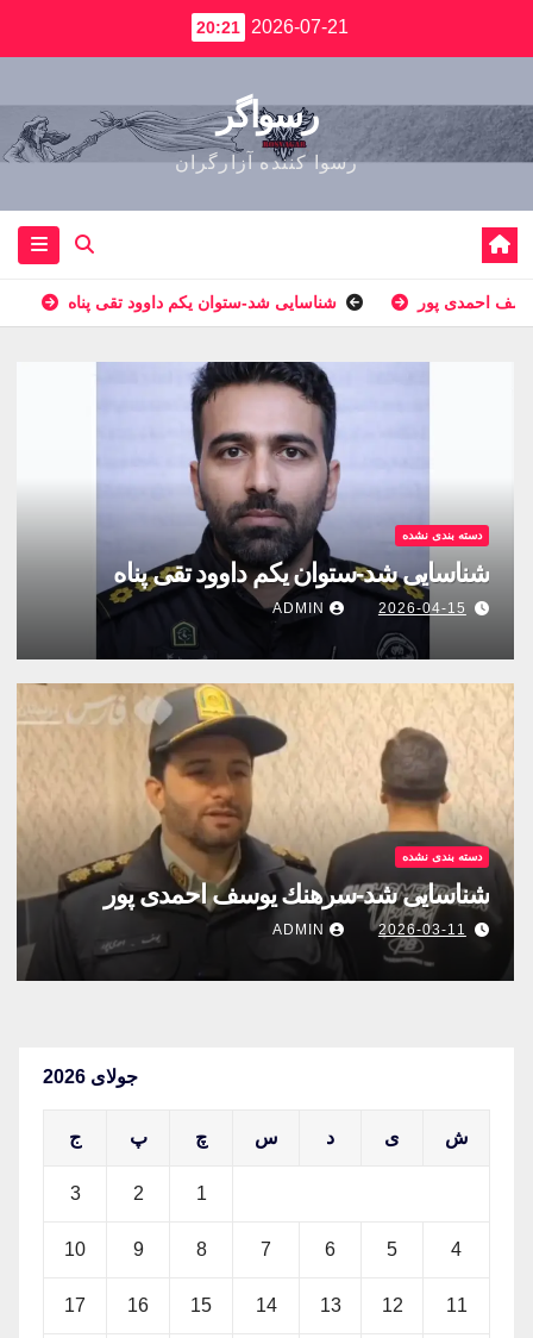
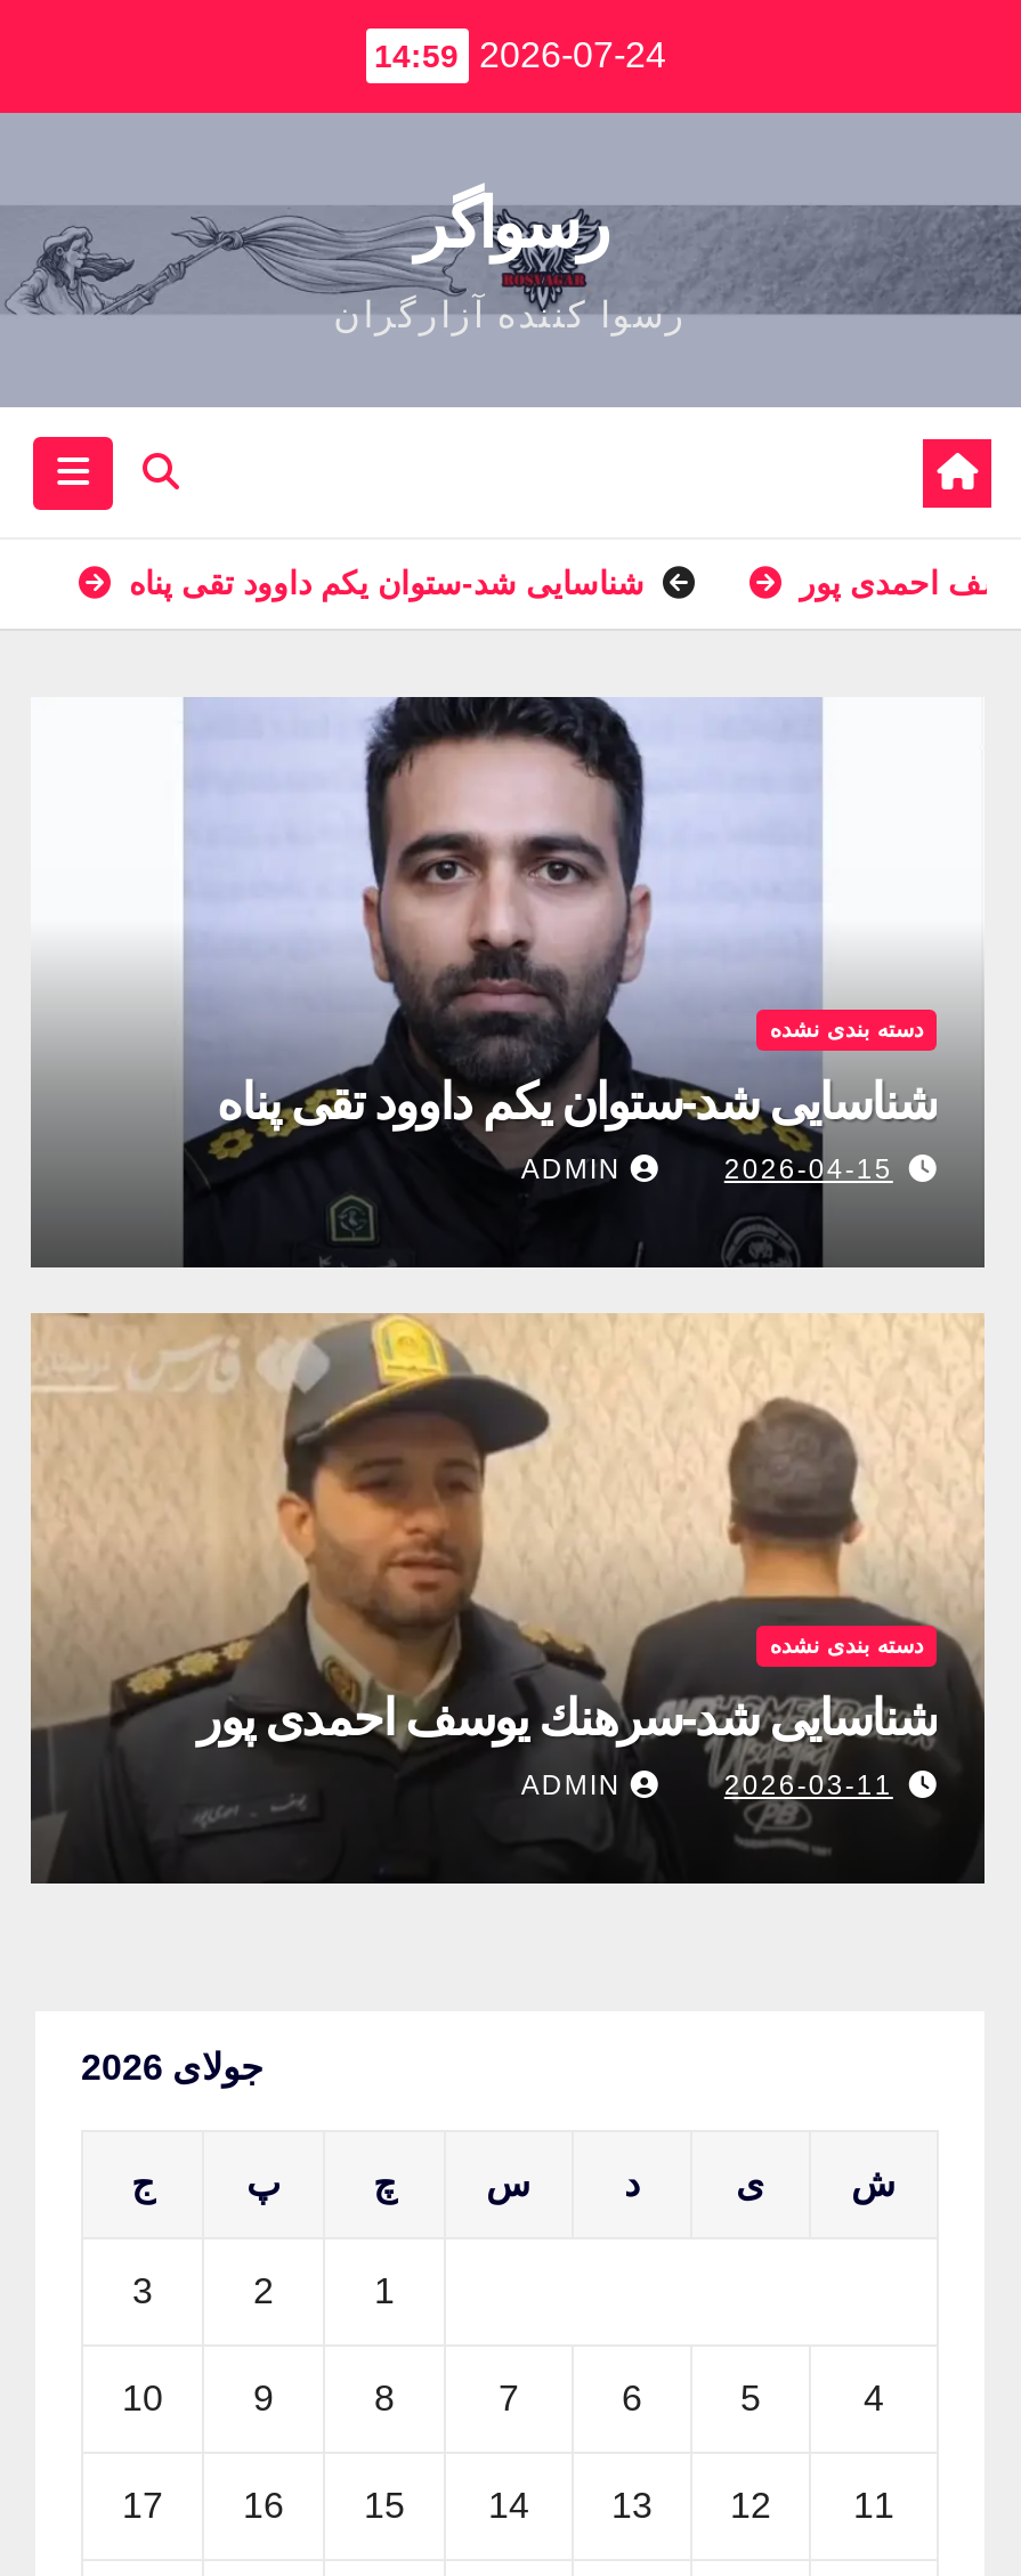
- 20:21
+ 14:59

- 2026-07-21
+ 2026-07-24
